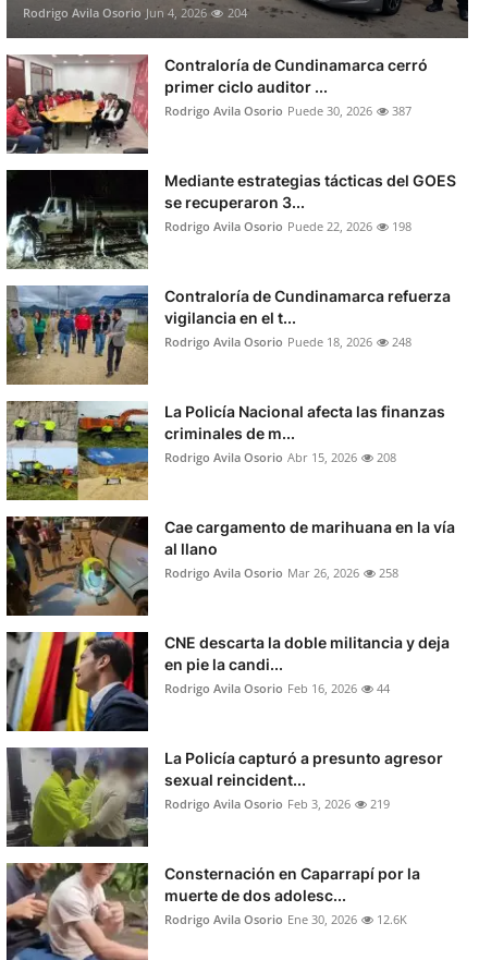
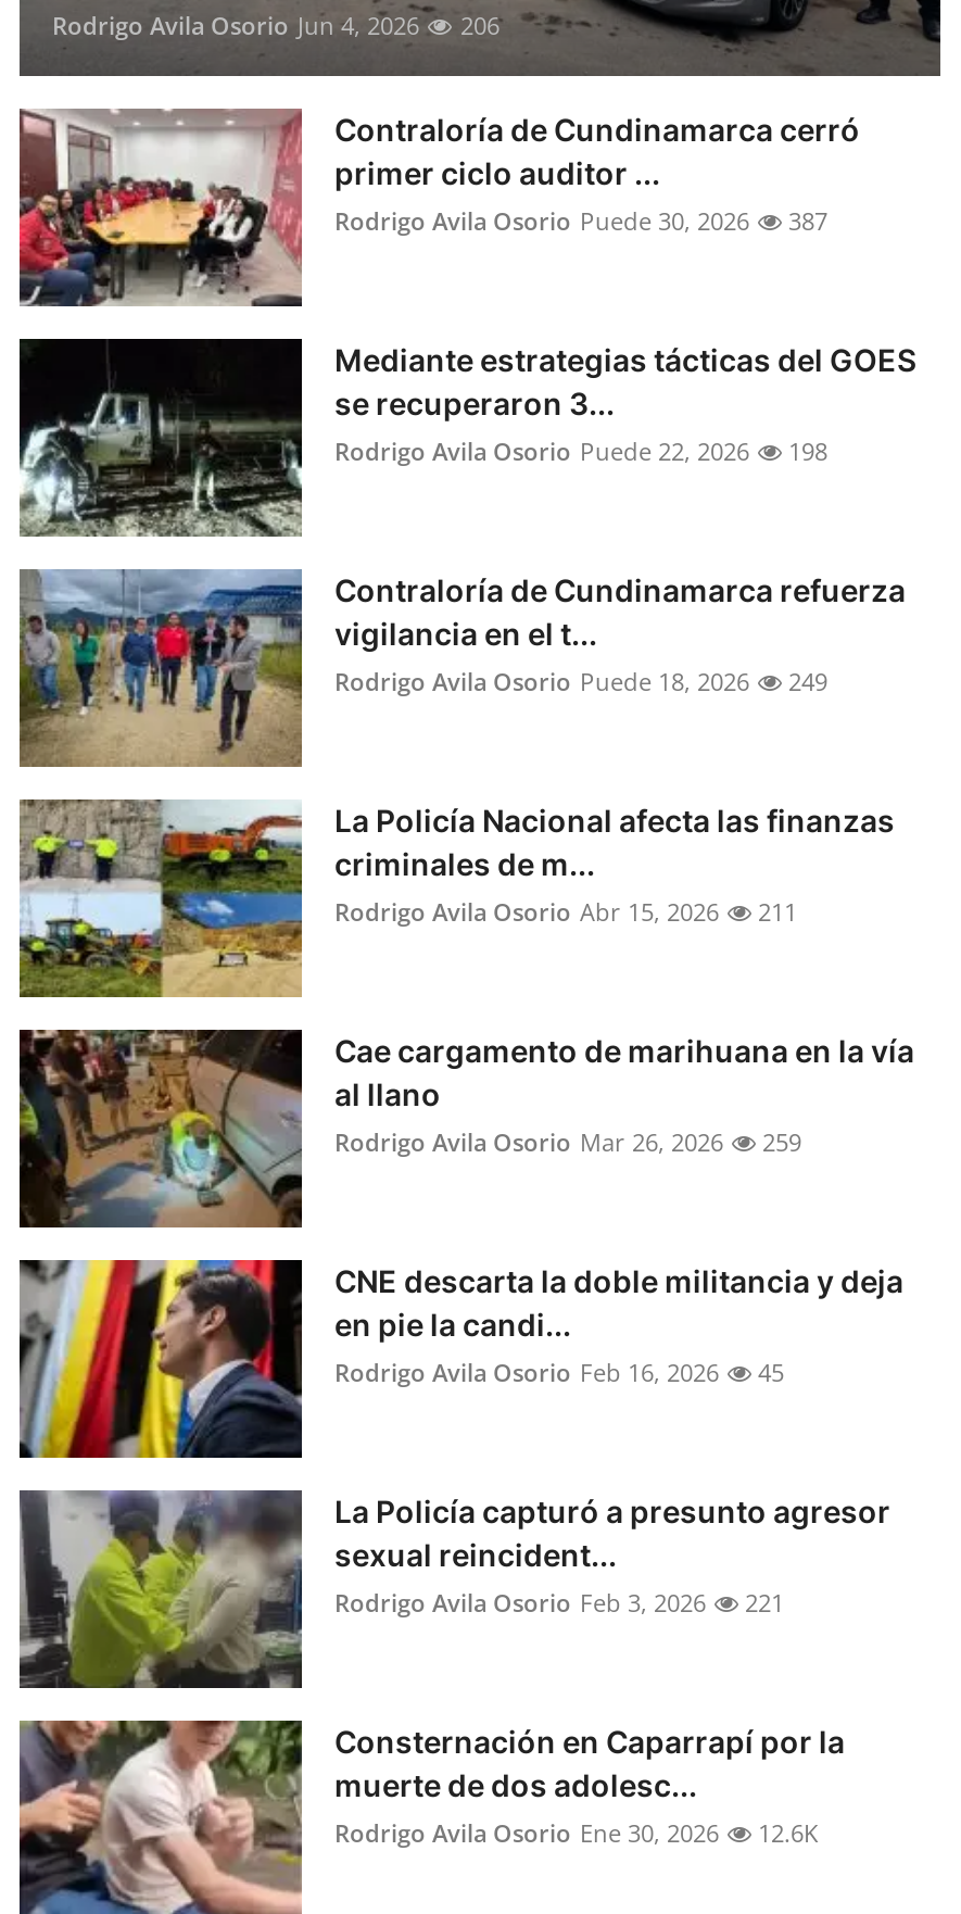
- Rodrigo Avila Osorio Jun 4, 2026 204
+ Rodrigo Avila Osorio Jun 4, 2026 206

- Rodrigo Avila Osorio Puede 18, 2026 248
+ Rodrigo Avila Osorio Puede 18, 2026 249

- Rodrigo Avila Osorio Abr 15, 2026 208
+ Rodrigo Avila Osorio Abr 15, 2026 211

- Rodrigo Avila Osorio Mar 26, 2026 258
+ Rodrigo Avila Osorio Mar 26, 2026 259

- Rodrigo Avila Osorio Feb 16, 2026 44
+ Rodrigo Avila Osorio Feb 16, 2026 45

- Rodrigo Avila Osorio Feb 3, 2026 219
+ Rodrigo Avila Osorio Feb 3, 2026 221
